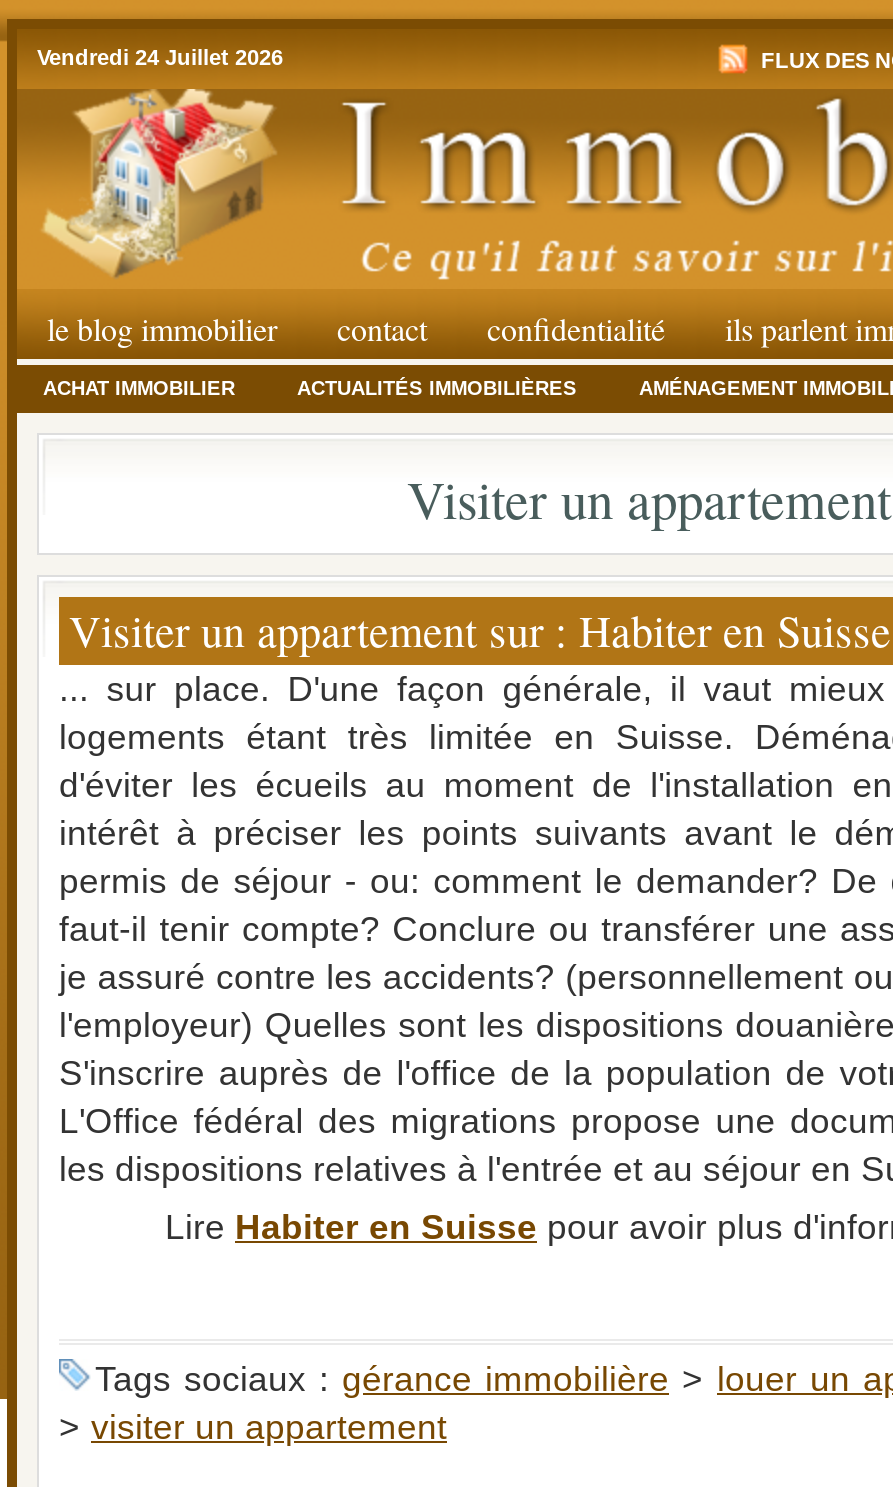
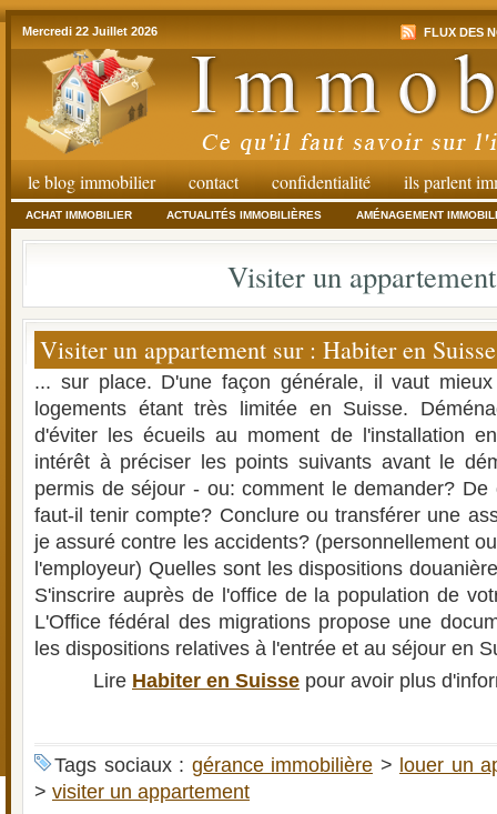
- Vendredi 24 Juillet 2026
+ Mercredi 22 Juillet 2026
